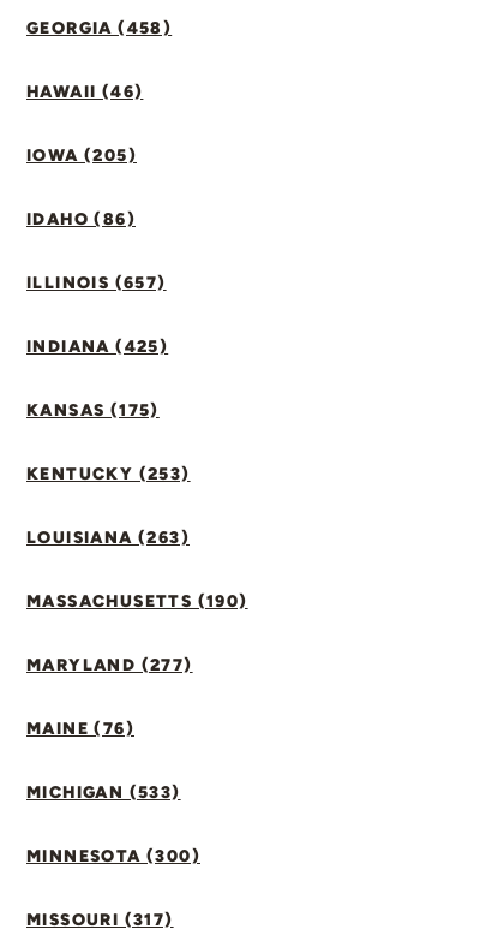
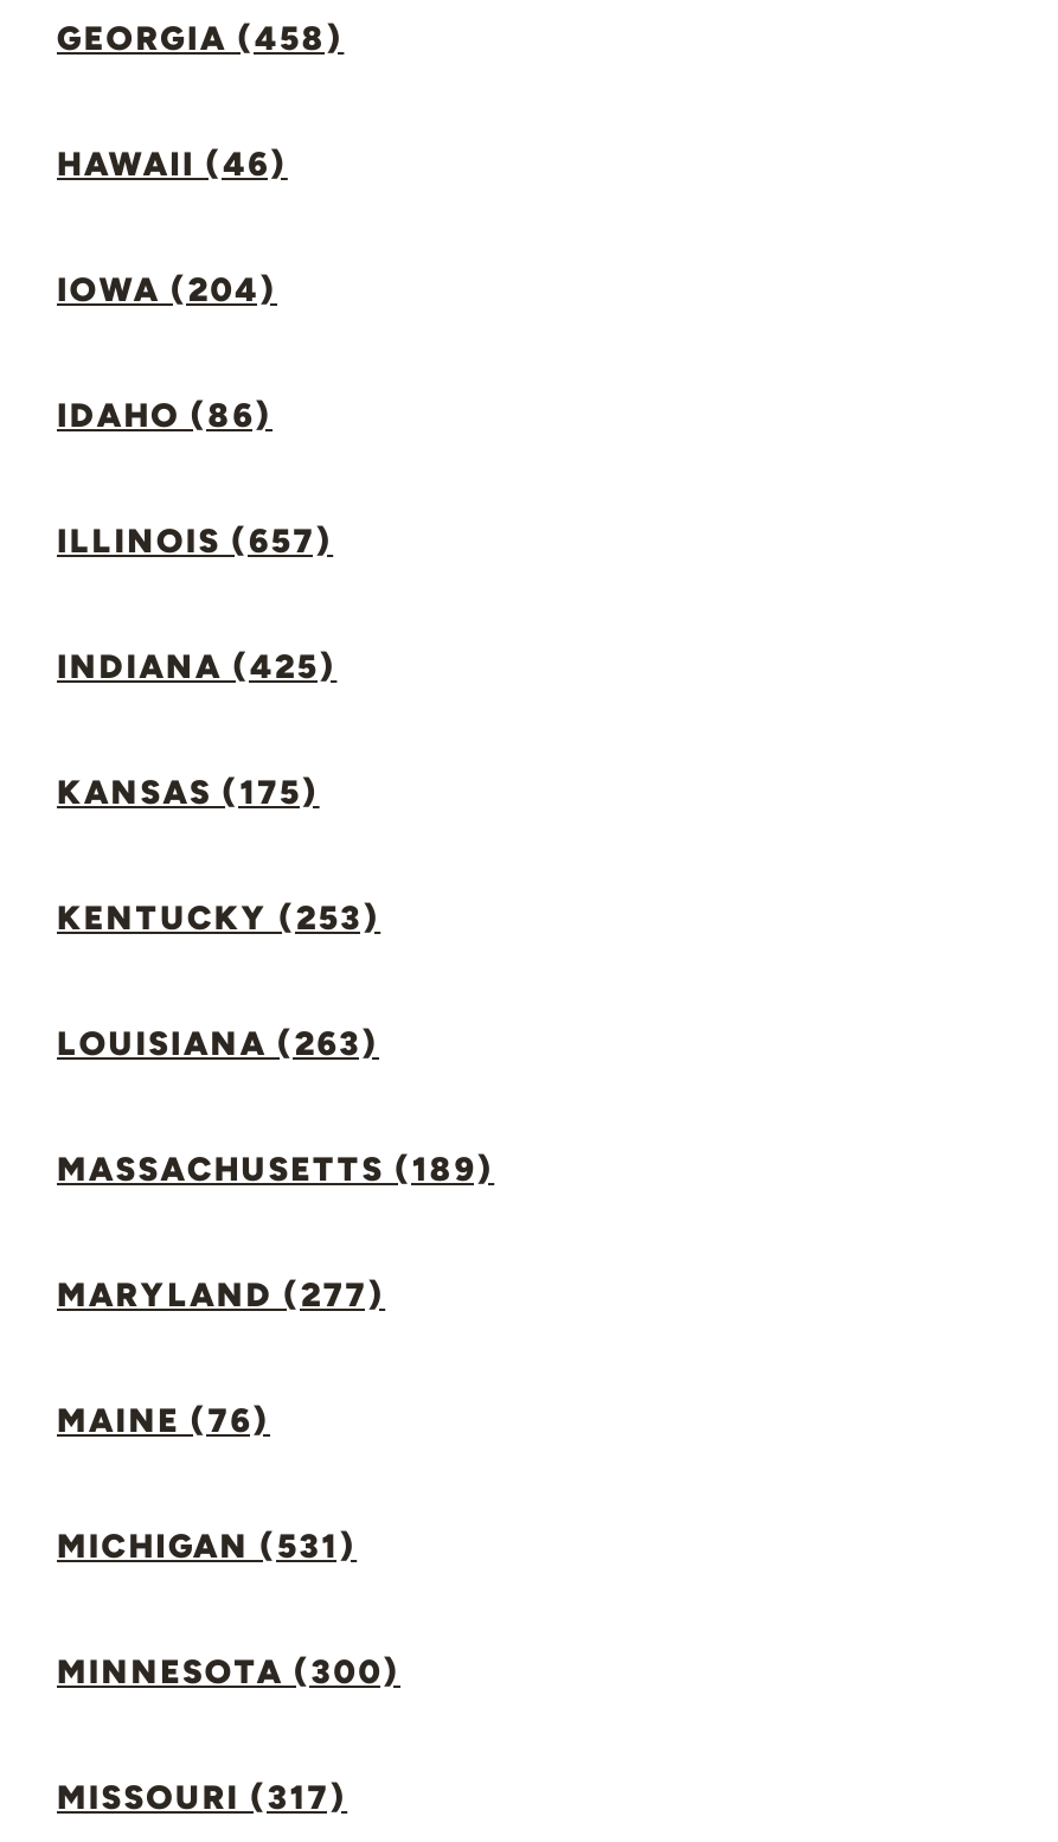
- IOWA (205)
+ IOWA (204)

- MASSACHUSETTS (190)
+ MASSACHUSETTS (189)

- MICHIGAN (533)
+ MICHIGAN (531)
